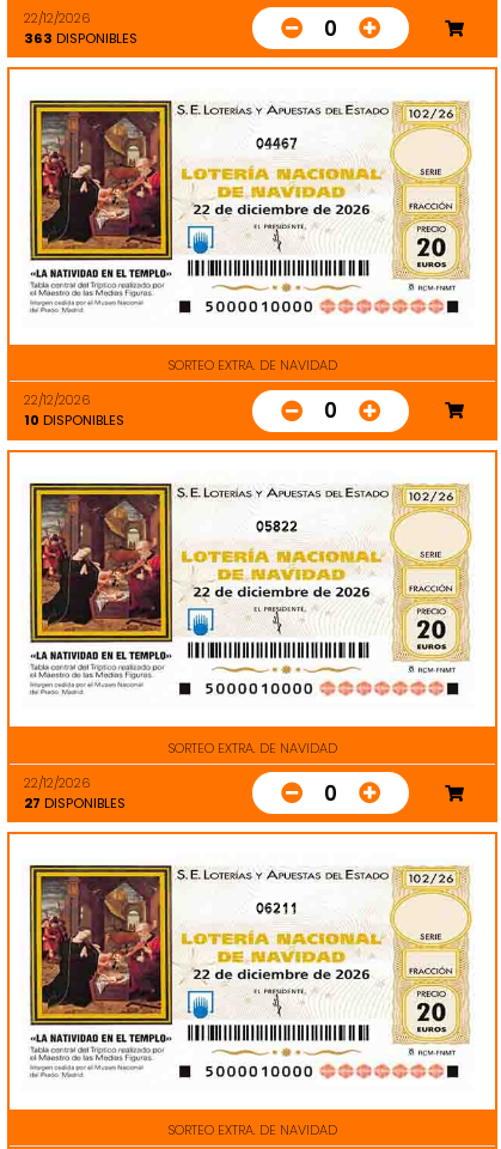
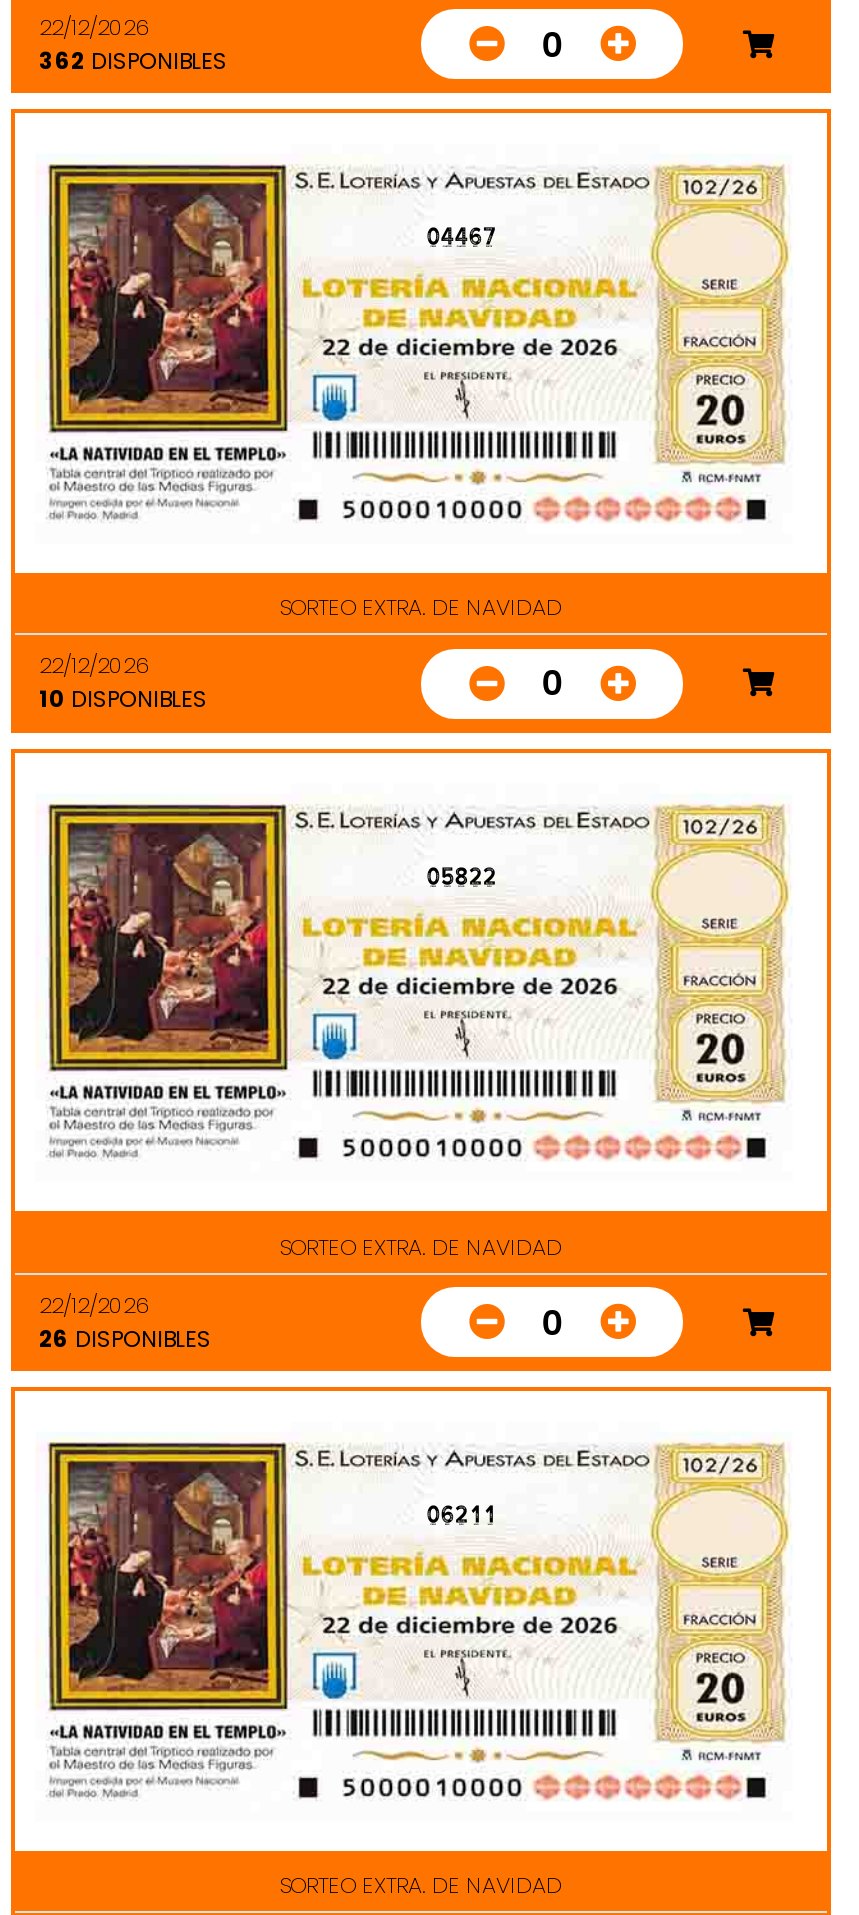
- 363 DISPONIBLES
+ 362 DISPONIBLES

- 27 DISPONIBLES
+ 26 DISPONIBLES
